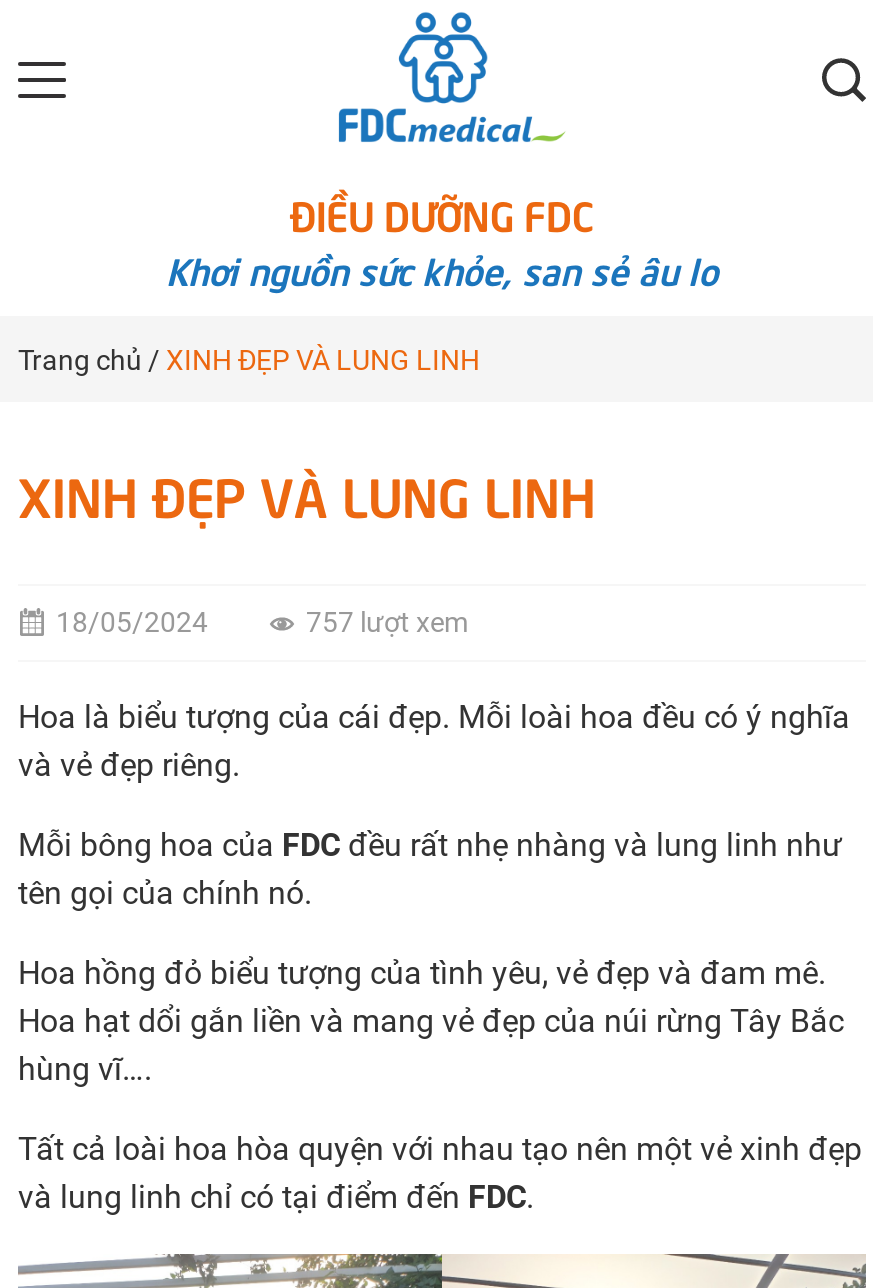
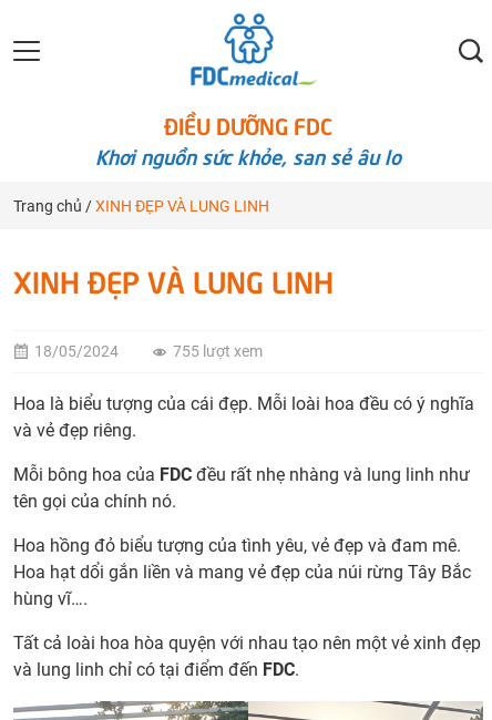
- 757 lượt xem
+ 755 lượt xem
